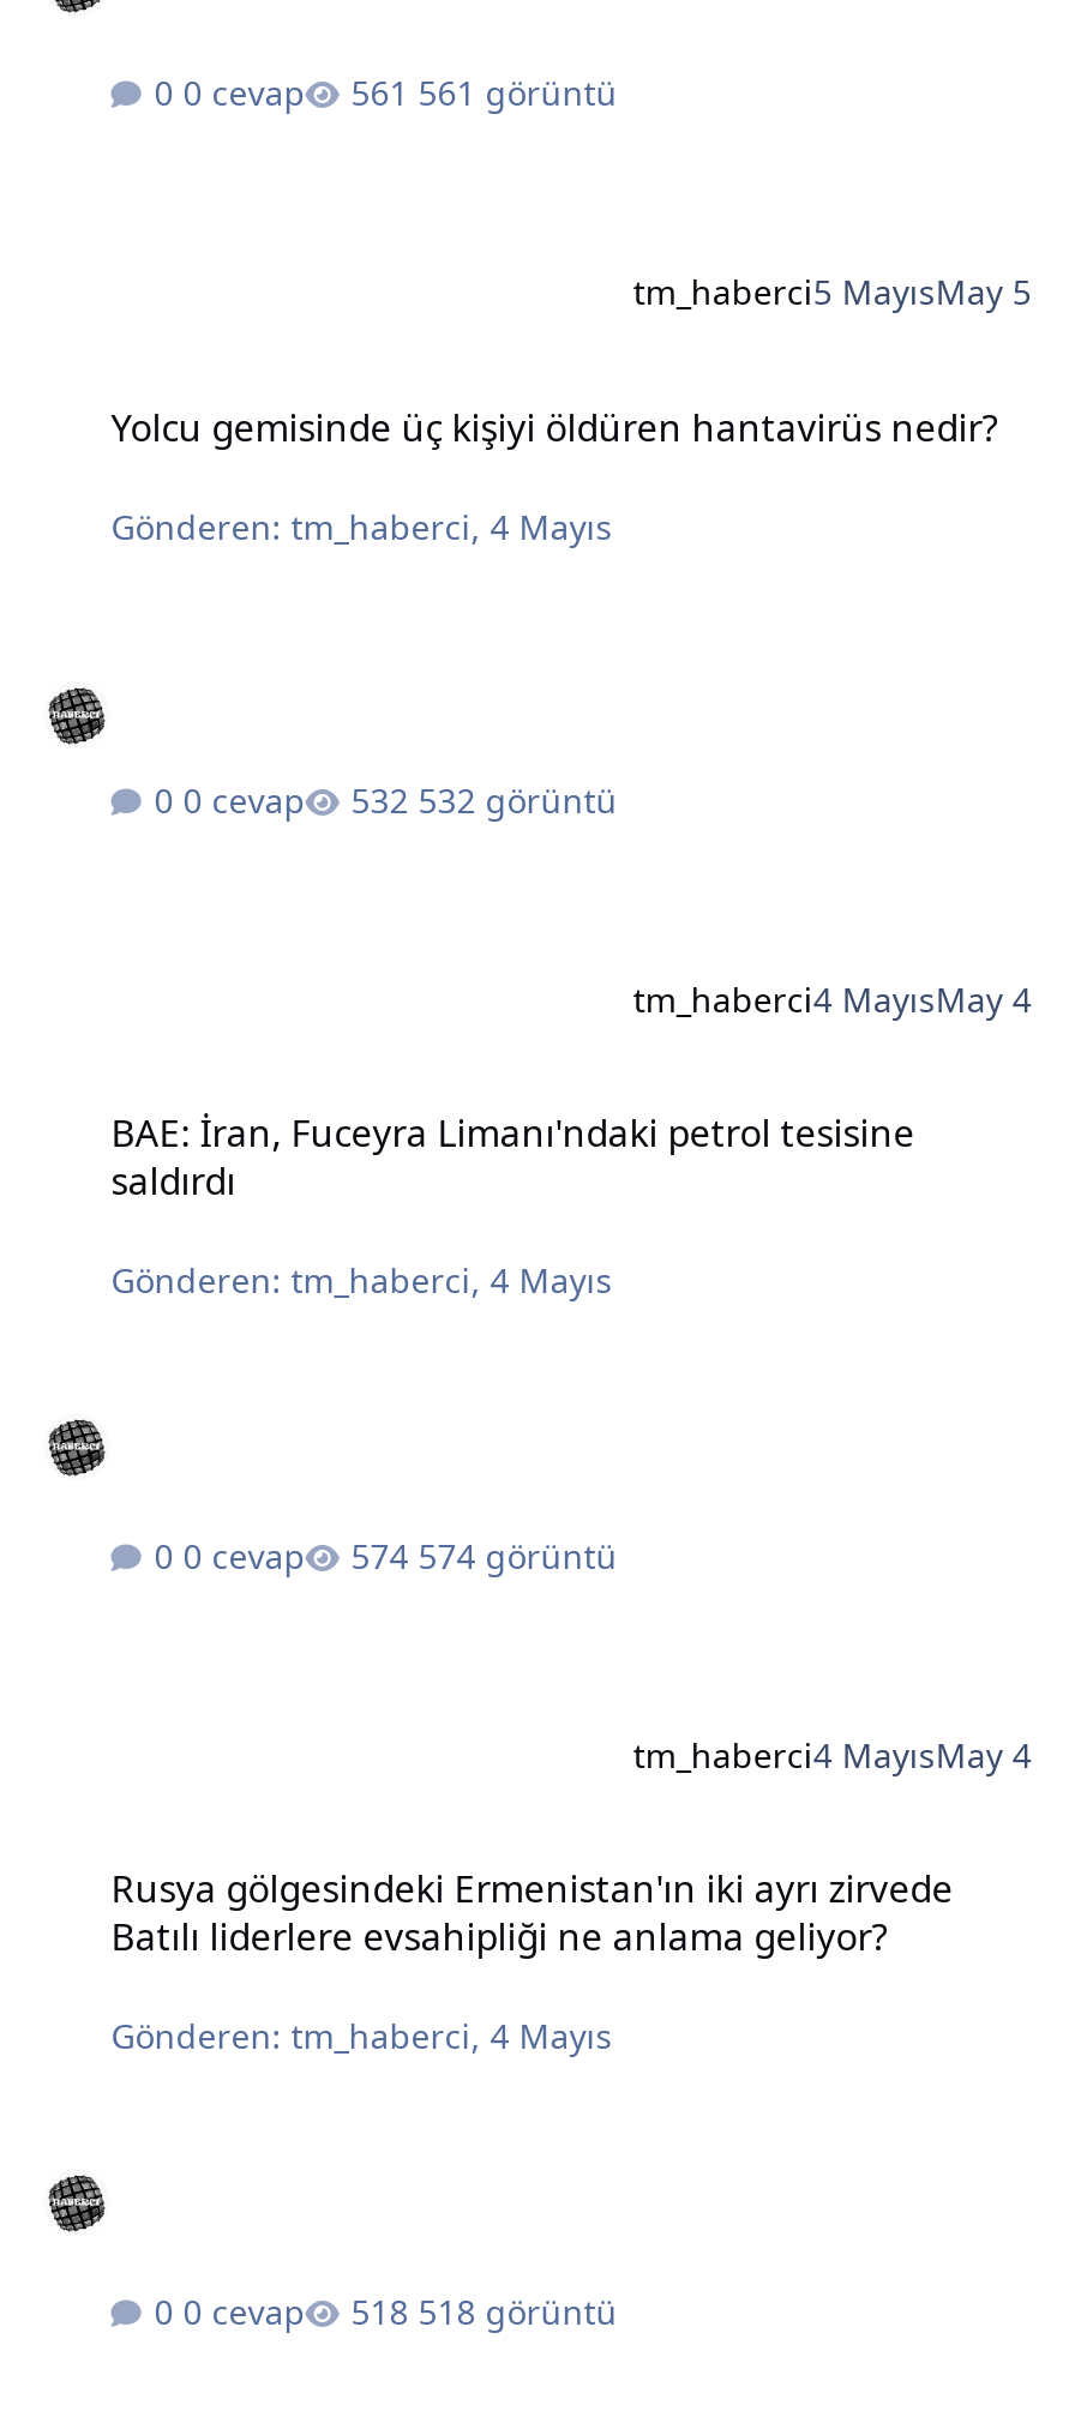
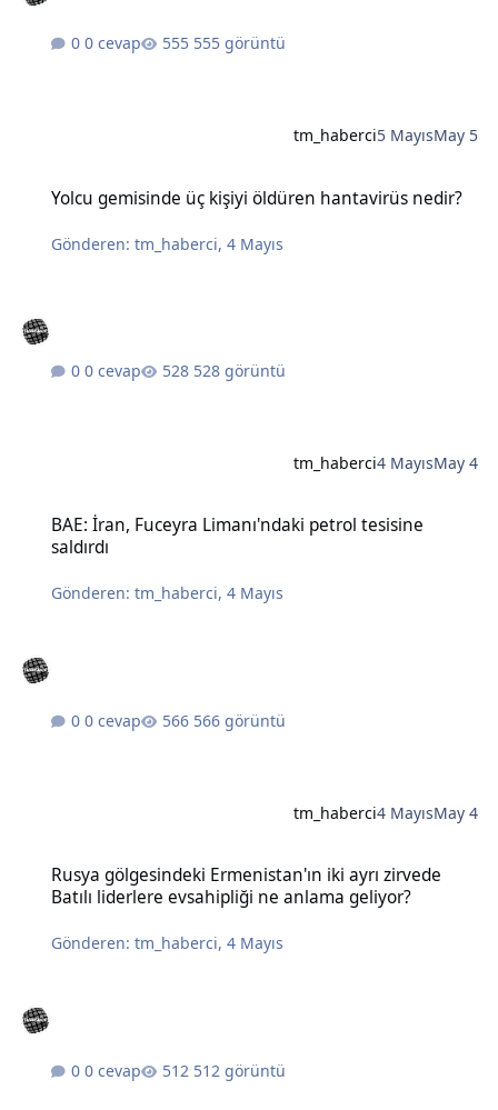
- 561 görüntü
+ 555 görüntü

- 532 görüntü
+ 528 görüntü

- 574 görüntü
+ 566 görüntü

- 518 görüntü
+ 512 görüntü
